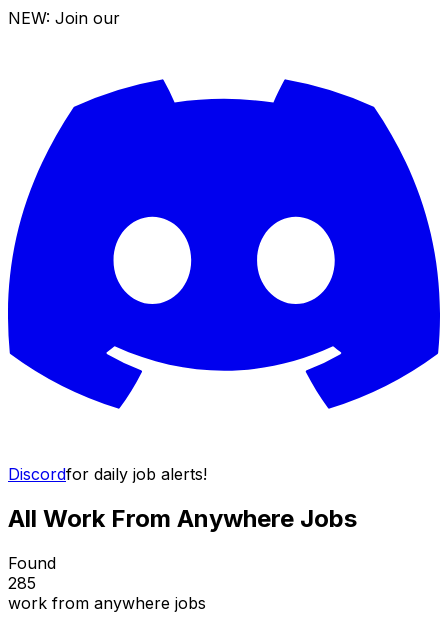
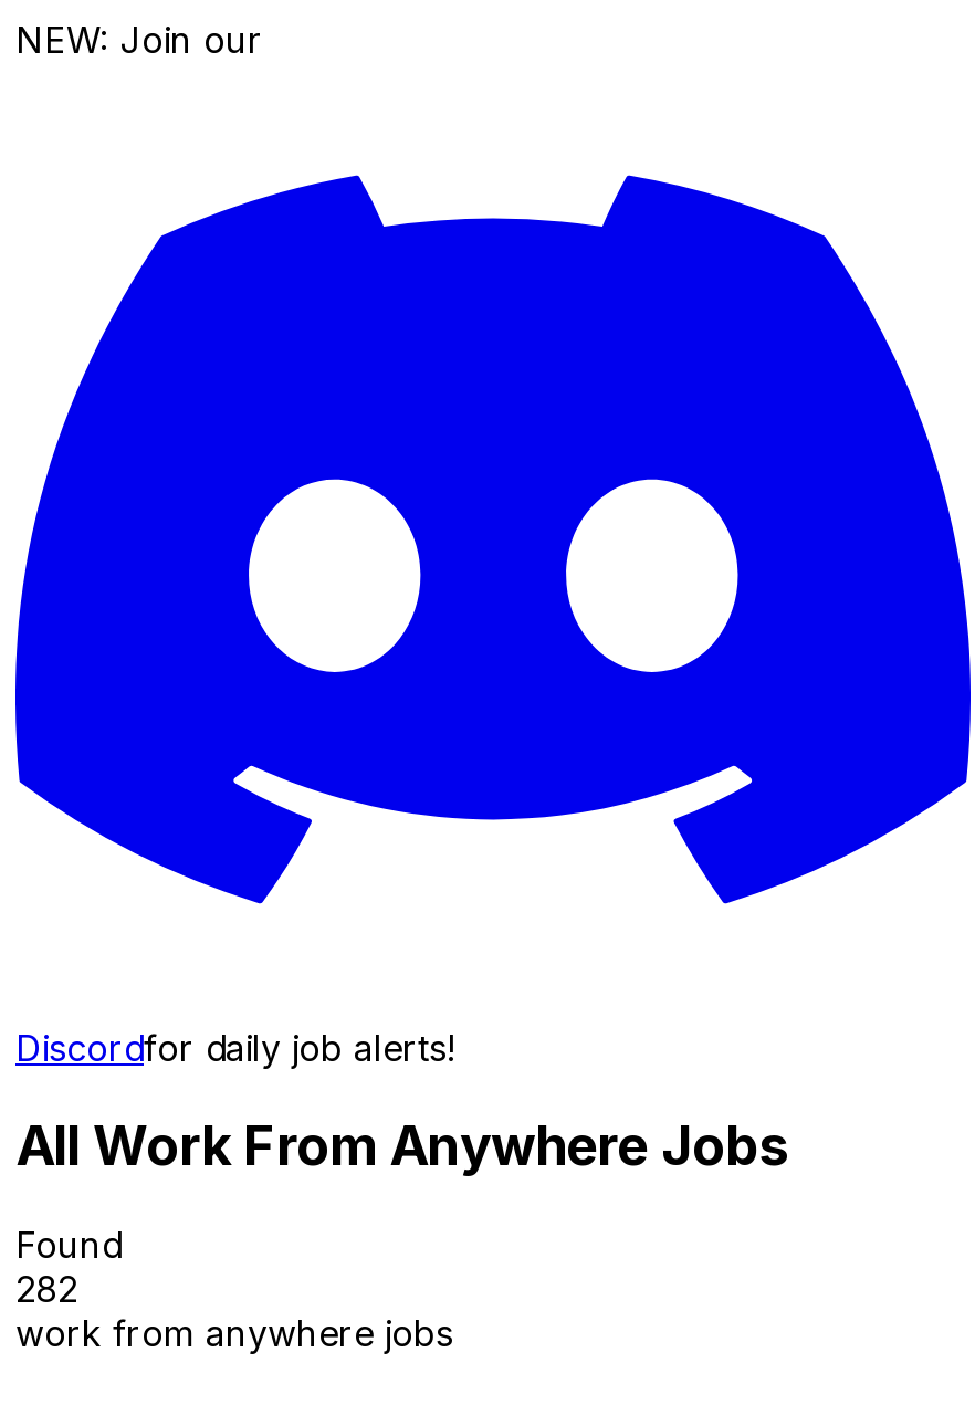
- 285
+ 282
